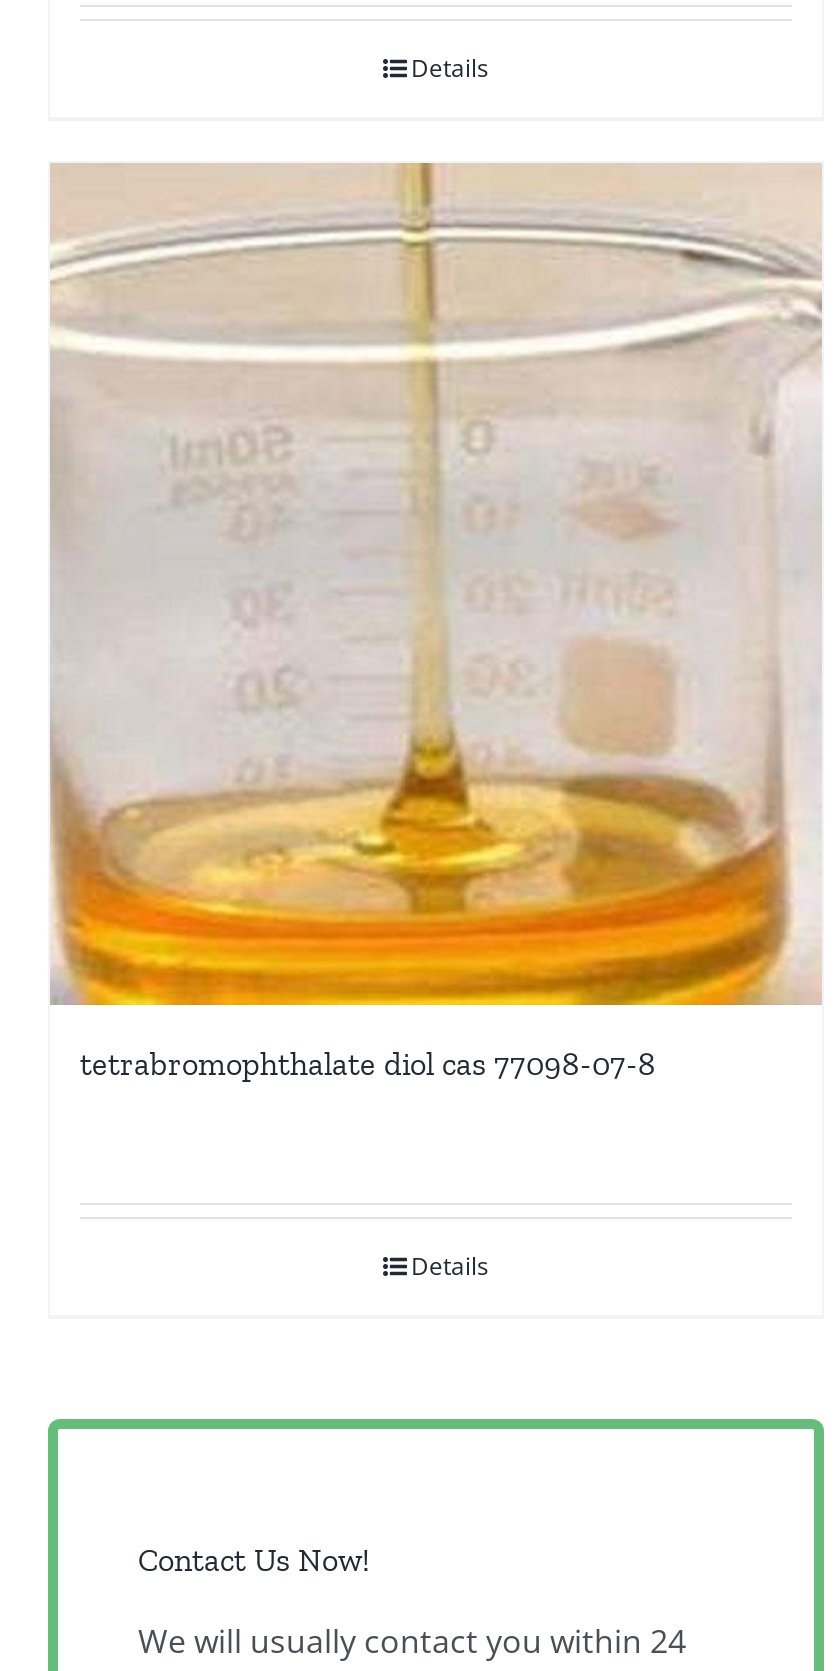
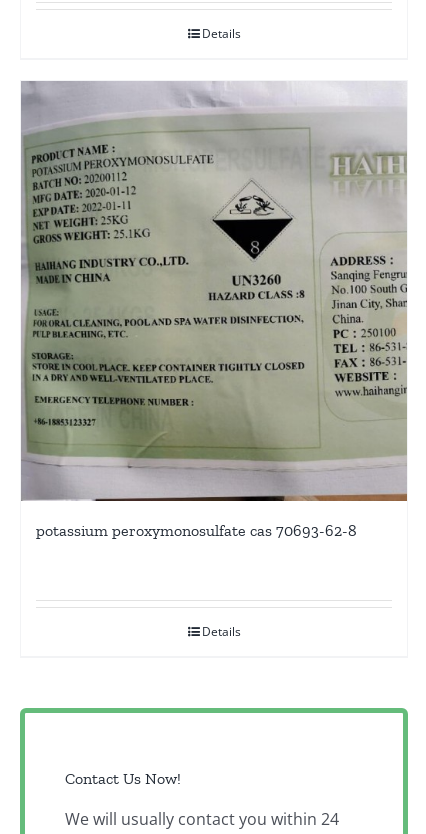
- [image]
- tetrabromophthalate diol cas 77098-07-8
+ [image]
+ potassium peroxymonosulfate cas 70693-62-8
